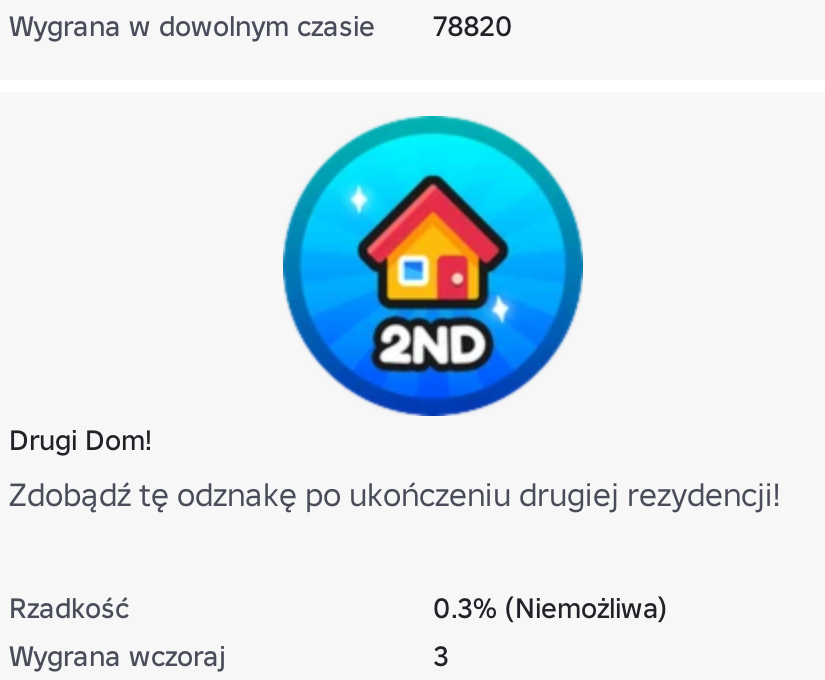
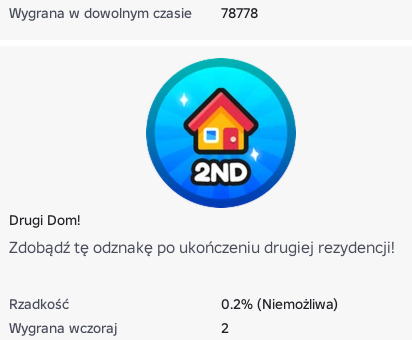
- Wygrana w dowolnym czasie 78820
+ Wygrana w dowolnym czasie 78778

- 0.3% (Niemożliwa)
+ 0.2% (Niemożliwa)

- 3
+ 2
